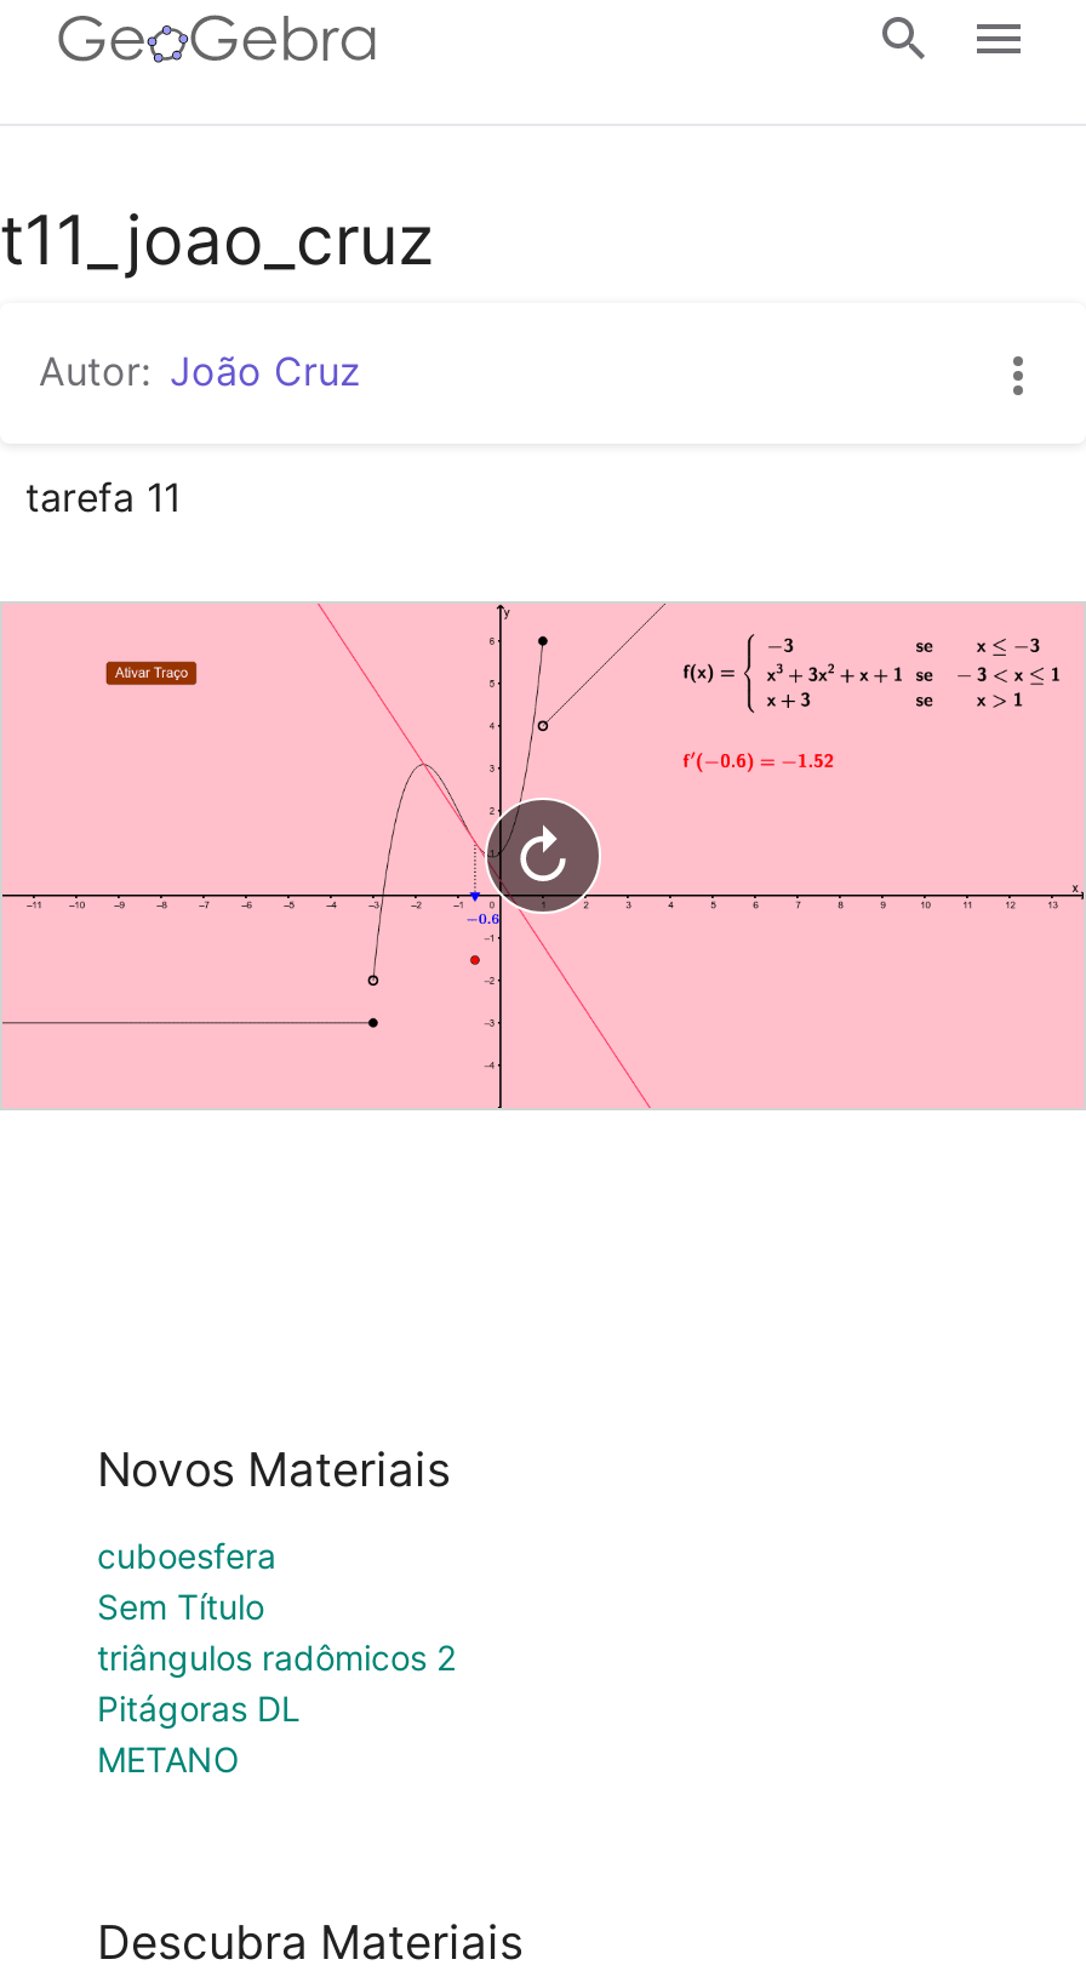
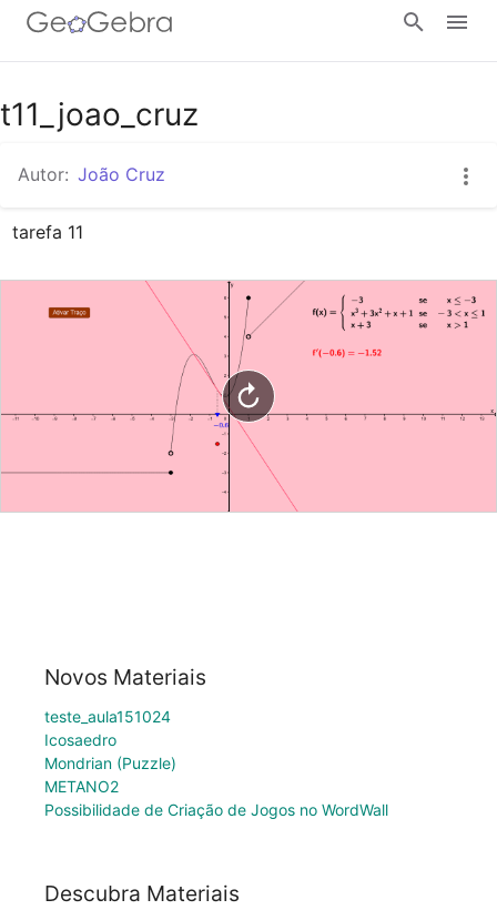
- cuboesfera
- Sem Título
- triângulos radômicos 2
- Pitágoras DL
- METANO
+ teste_aula151024
+ Icosaedro
+ Mondrian (Puzzle)
+ METANO2
+ Possibilidade de Criação de Jogos no WordWall
